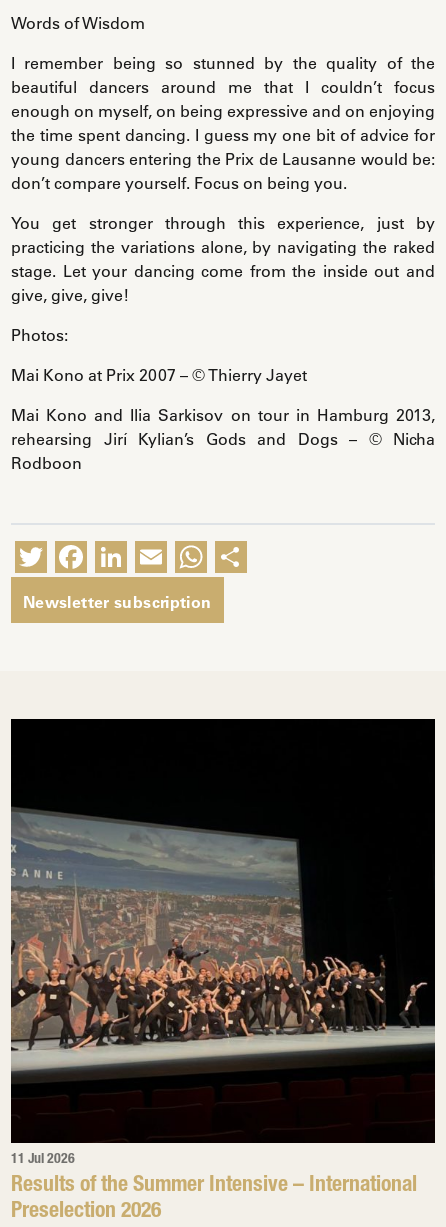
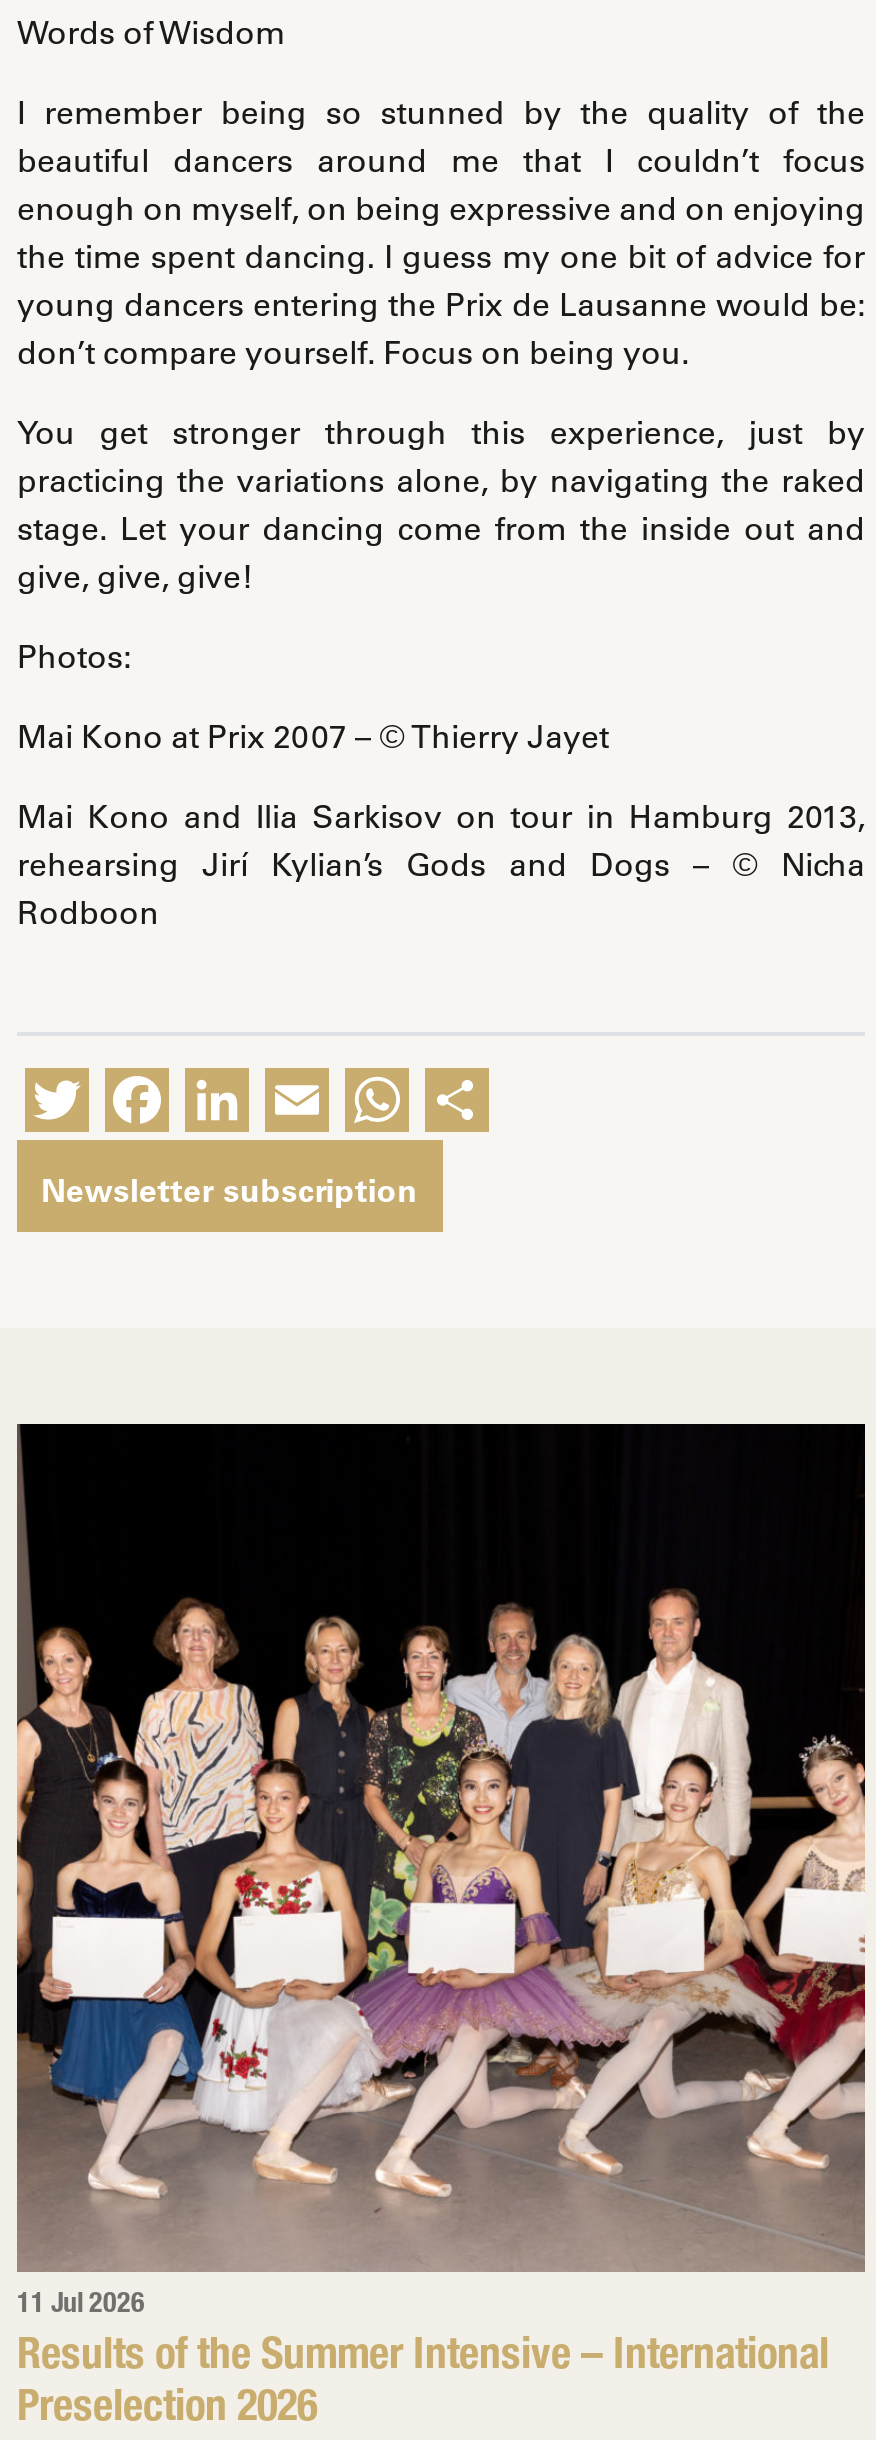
- [image]
+ [image]
